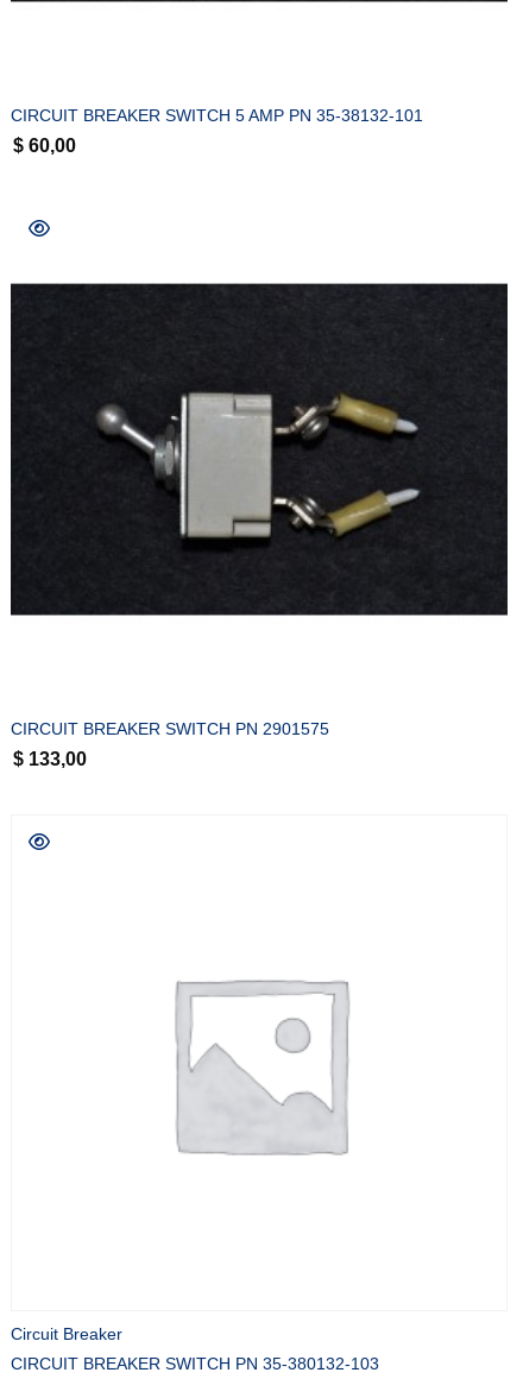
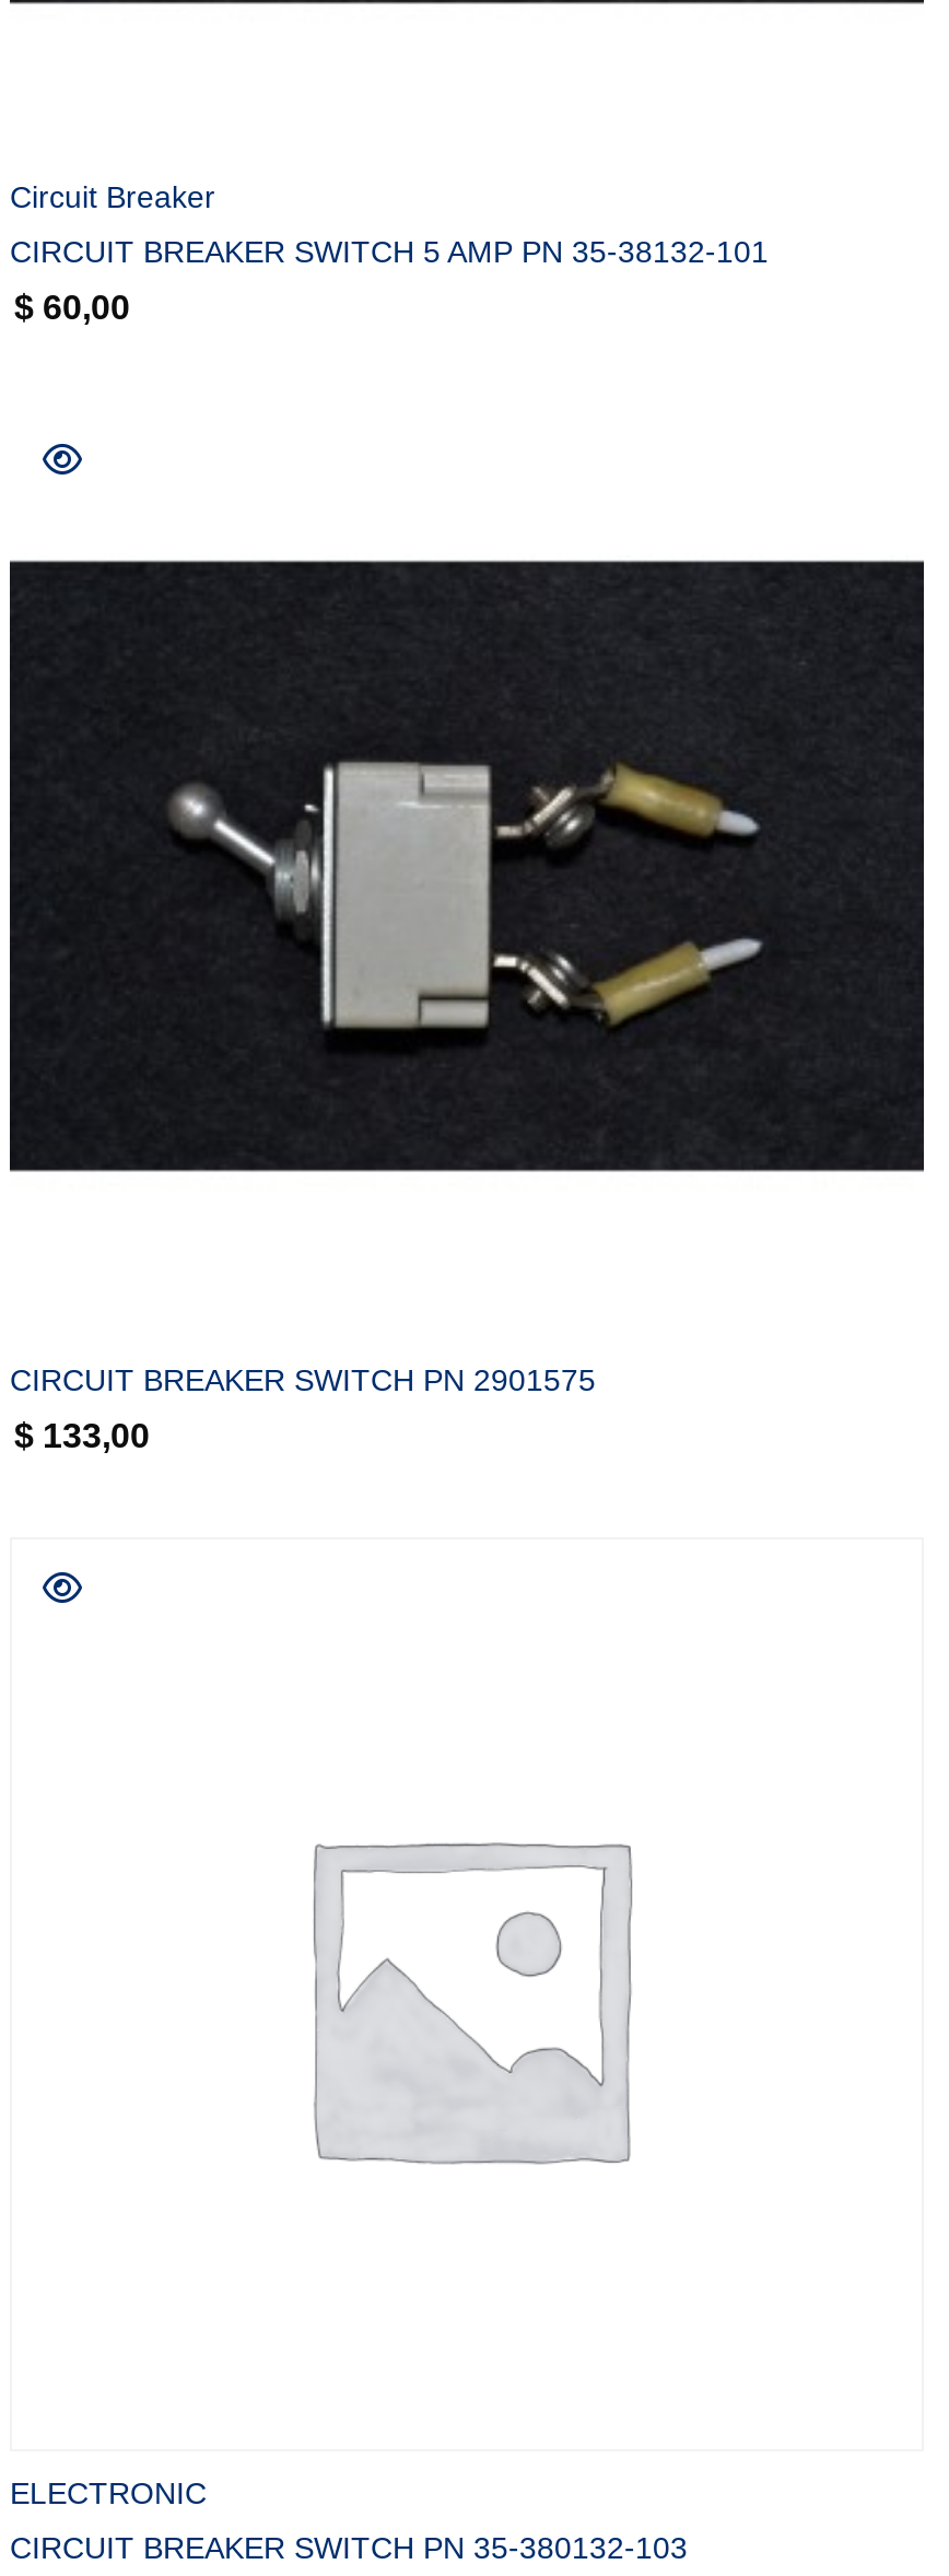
+ ELECTRONIC

moved up: Circuit Breaker
